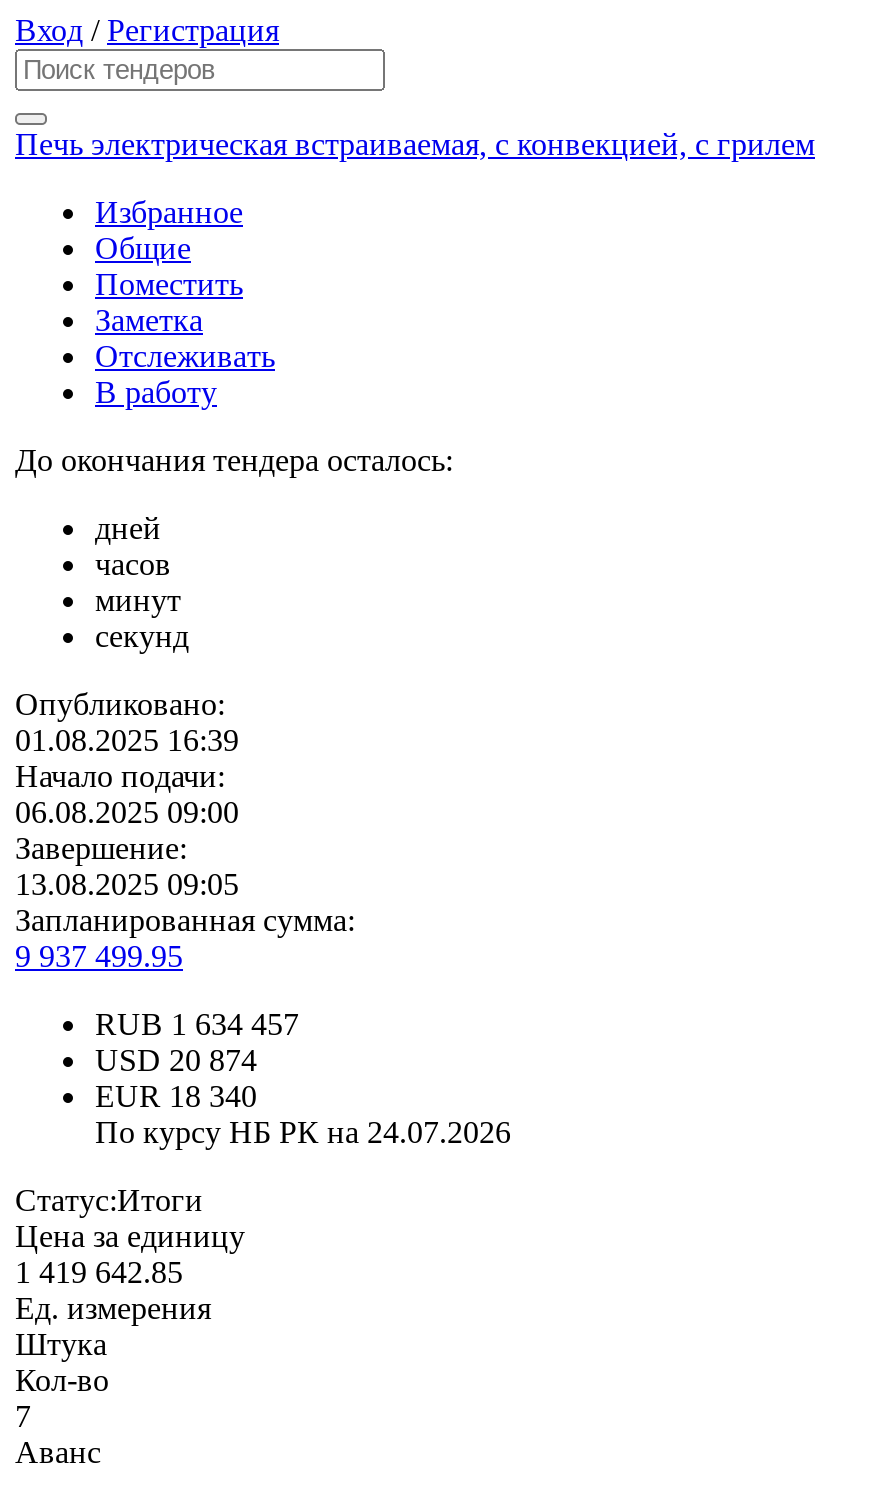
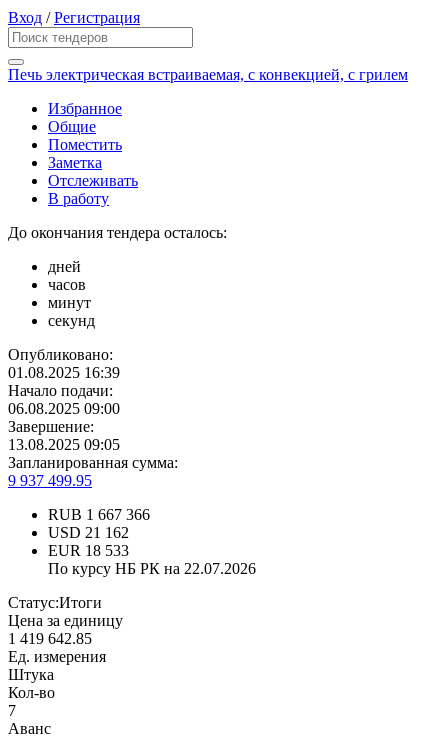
- RUB 1 634 457
+ RUB 1 667 366

- USD 20 874
+ USD 21 162

- EUR 18 340
+ EUR 18 533

- По курсу НБ РК на 24.07.2026
+ По курсу НБ РК на 22.07.2026
